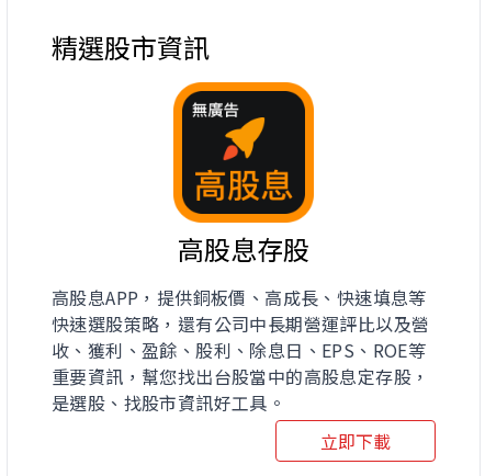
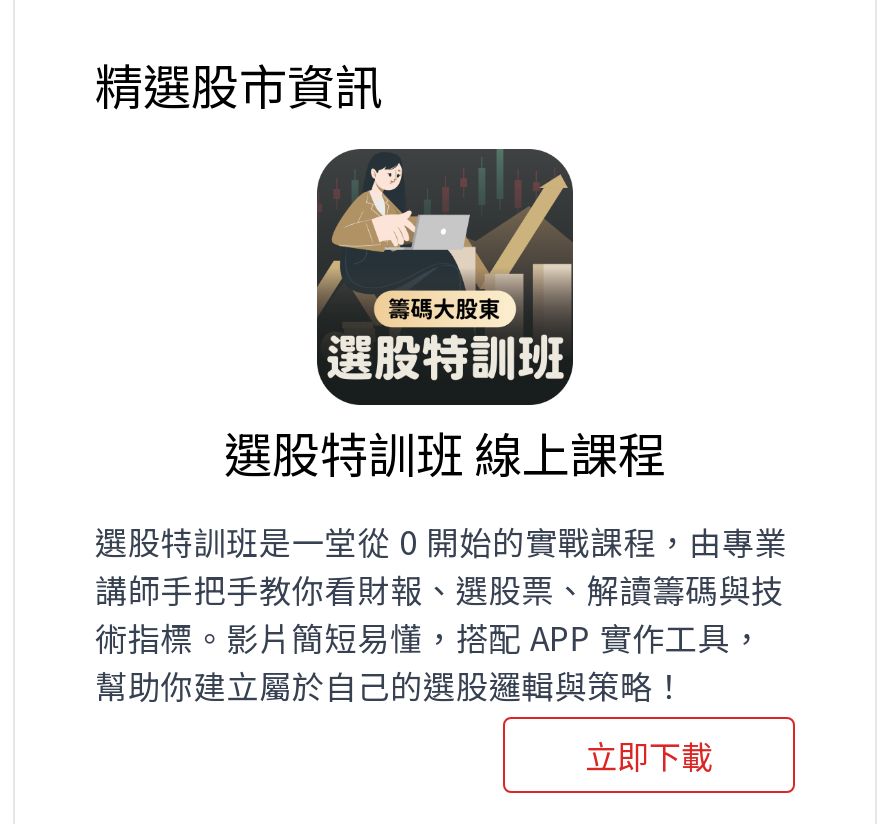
- [image]
- 高股息存股
- 高股息APP，提供銅板價、高成長、快速填息等
- 快速選股策略，還有公司中長期營運評比以及營
- 收、獲利、盈餘、股利、除息日、EPS、ROE等
- 重要資訊，幫您找出台股當中的高股息定存股，
- 是選股、找股市資訊好工具。
+ [image]
+ 選股特訓班 線上課程
+ 選股特訓班是一堂從 0 開始的實戰課程，由專業
+ 講師手把手教你看財報、選股票、解讀籌碼與技
+ 術指標。影片簡短易懂，搭配 APP 實作工具，
+ 幫助你建立屬於自己的選股邏輯與策略！
